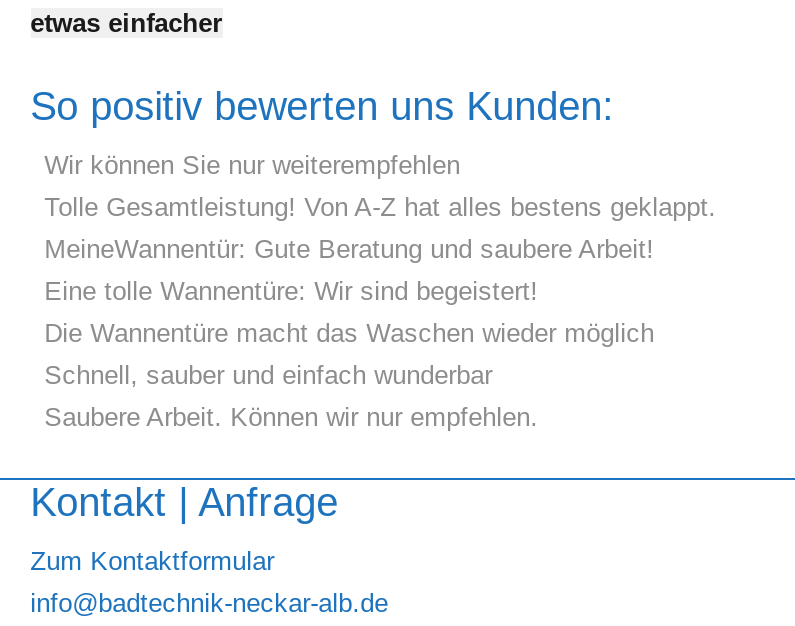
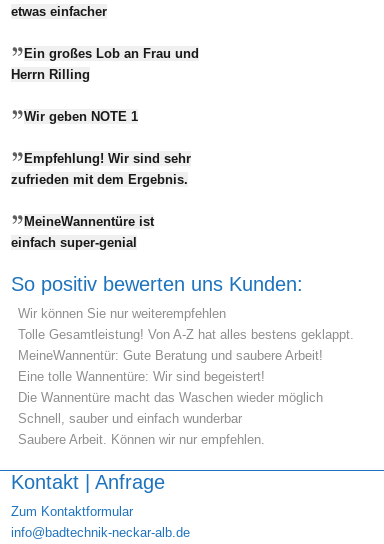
+ Ein großes Lob an Frau und
+ Herrn Rilling
+ Wir geben NOTE 1
+ Empfehlung! Wir sind sehr
+ zufrieden mit dem Ergebnis.
+ MeineWannentüre ist
+ einfach super-genial
